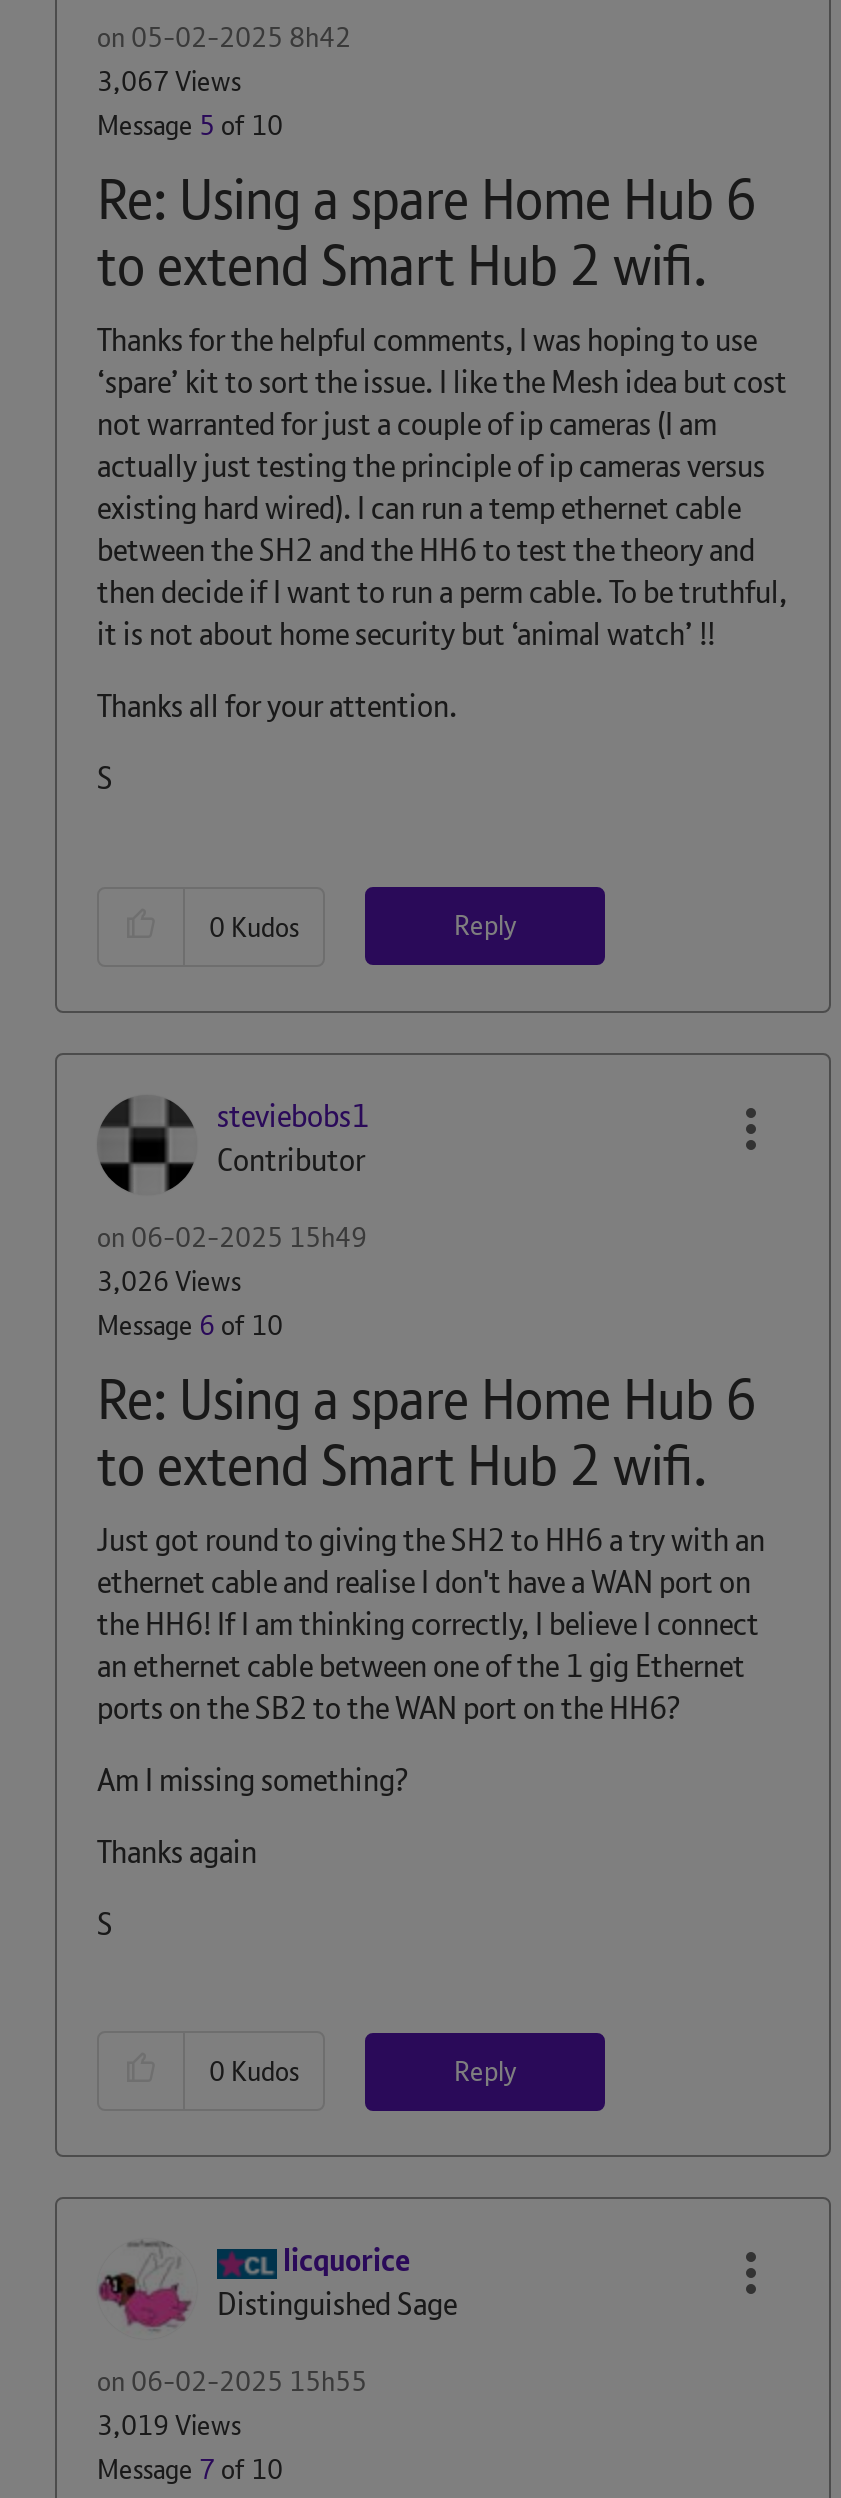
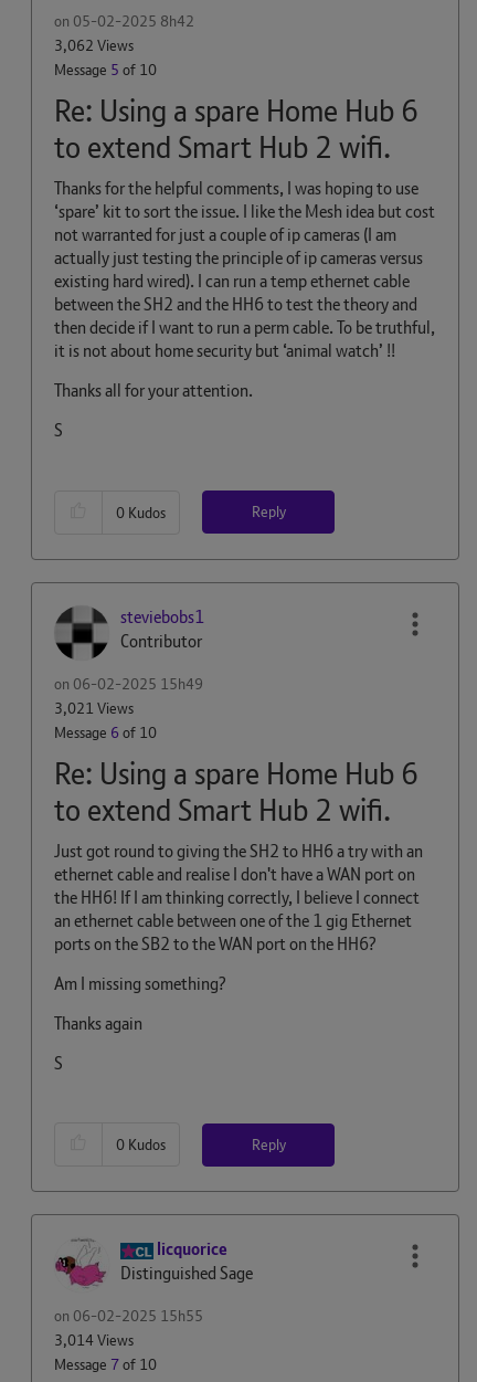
- 3,067 Views
+ 3,062 Views

- 3,026 Views
+ 3,021 Views

- 3,019 Views
+ 3,014 Views
